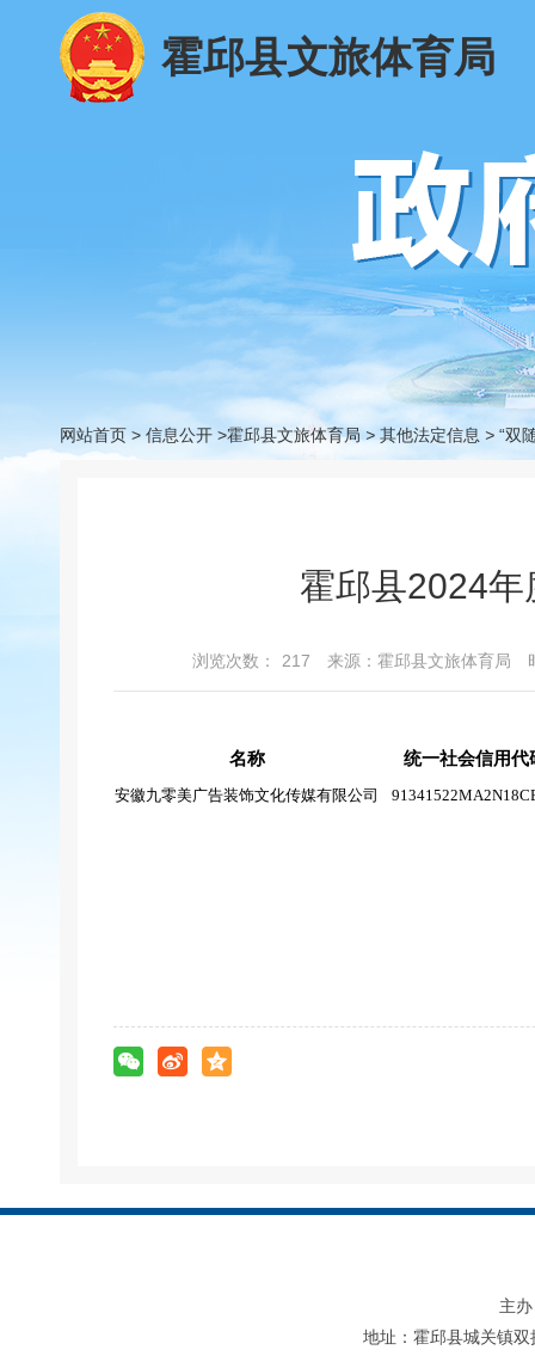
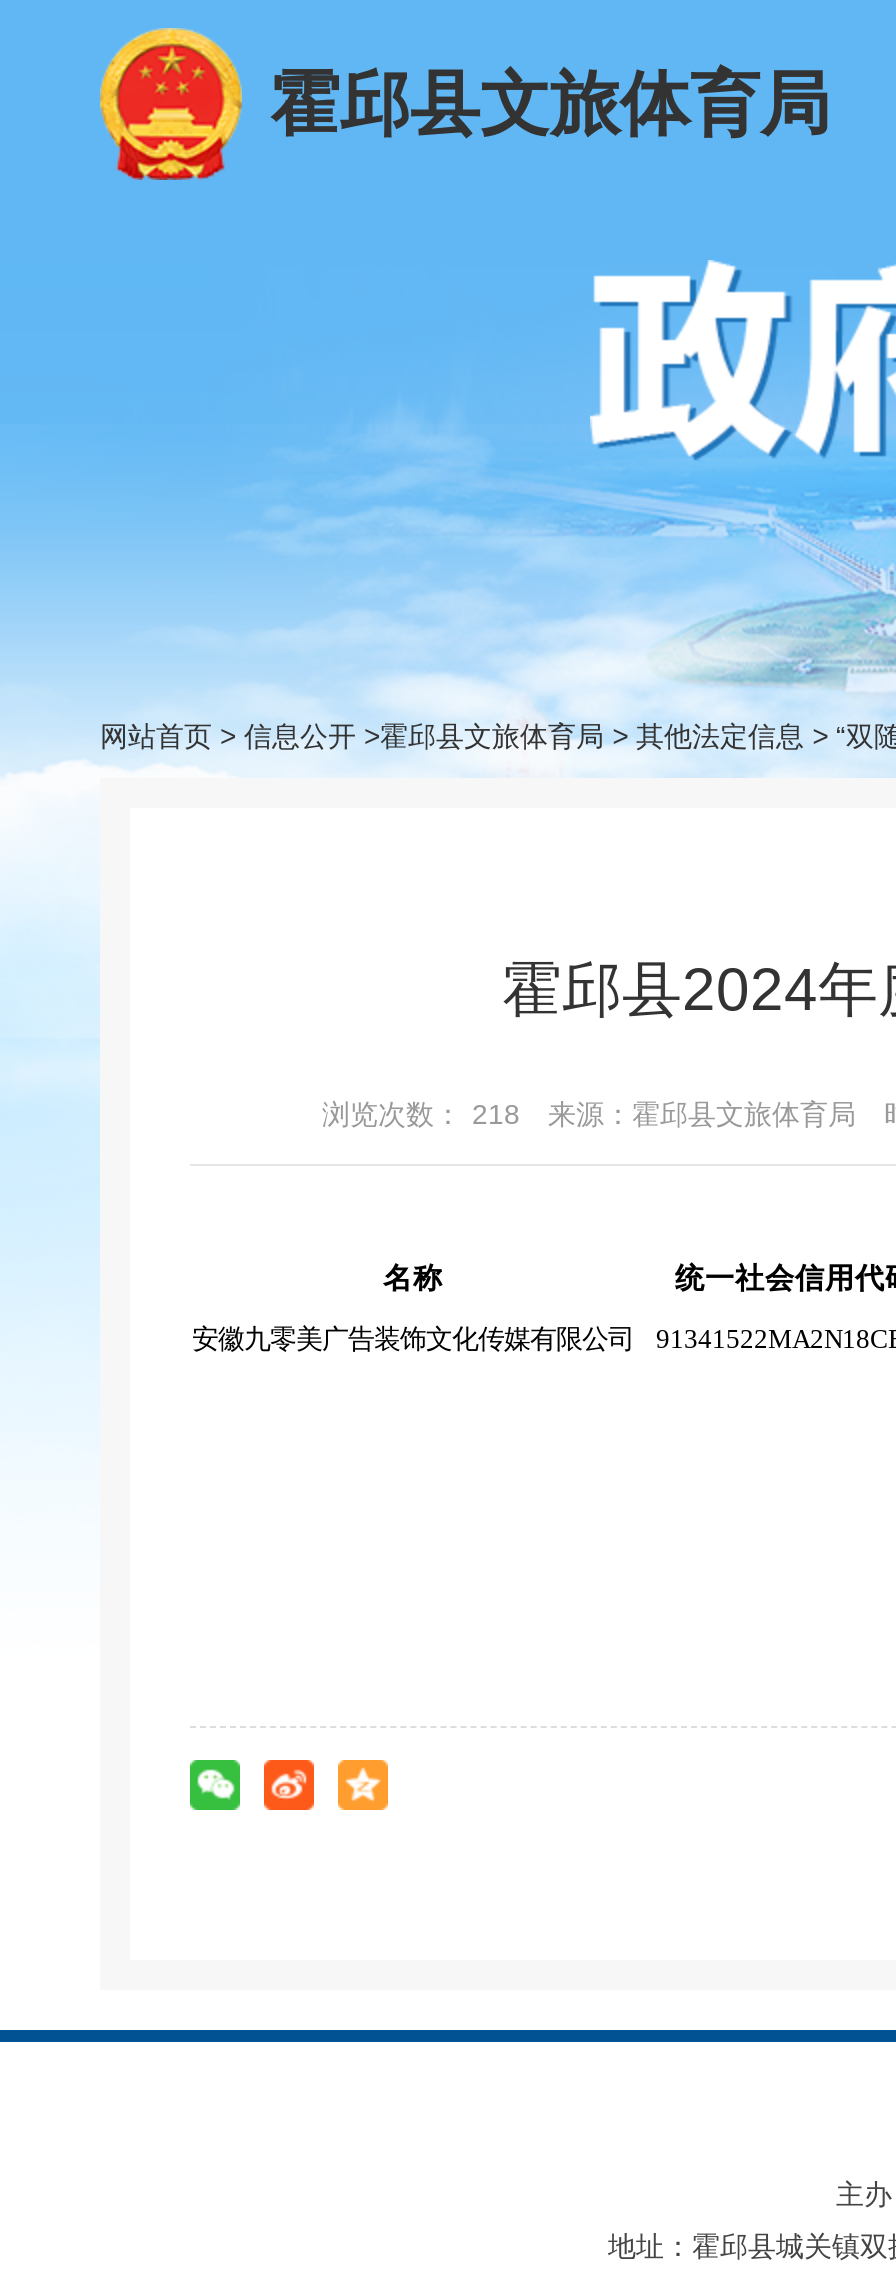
- 浏览次数： 217
+ 浏览次数： 218
